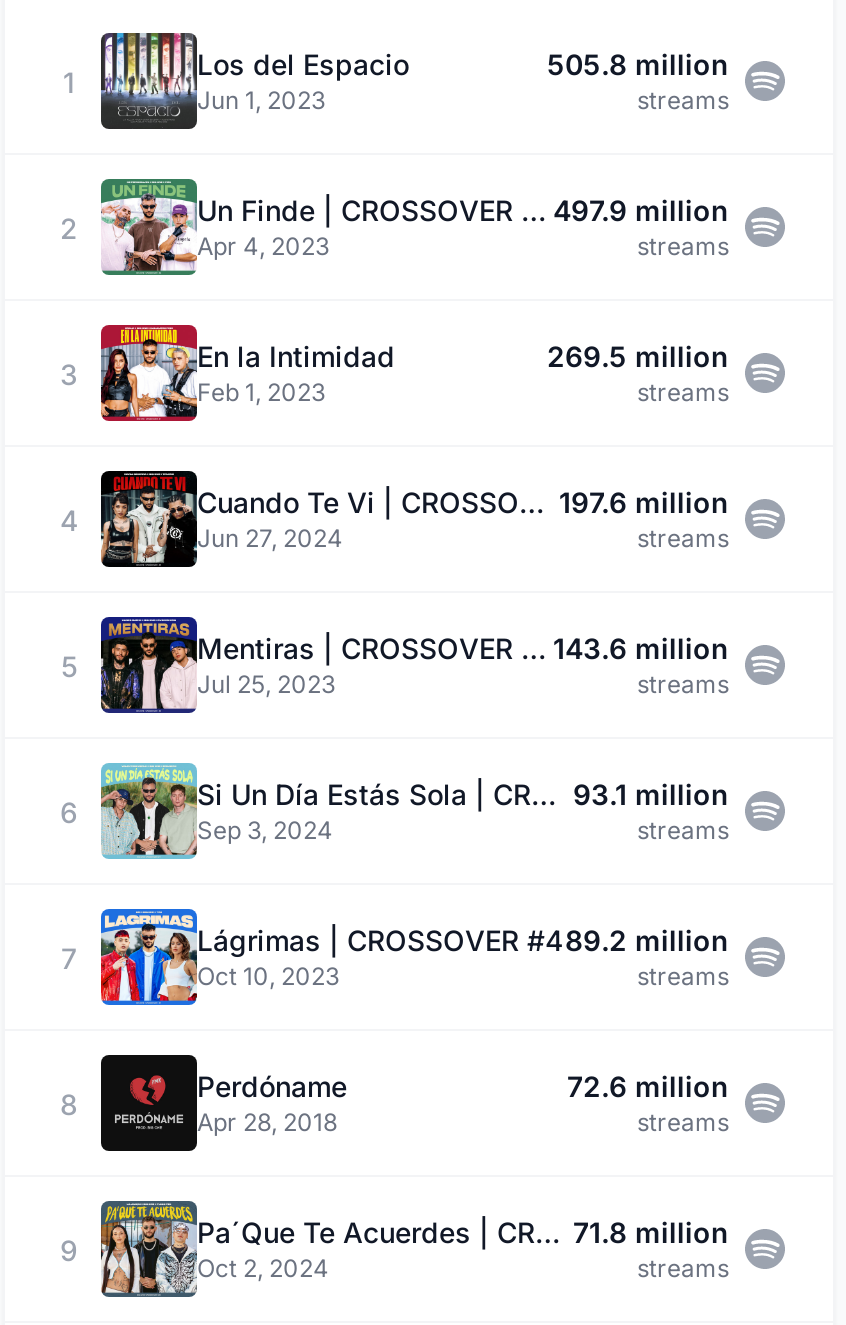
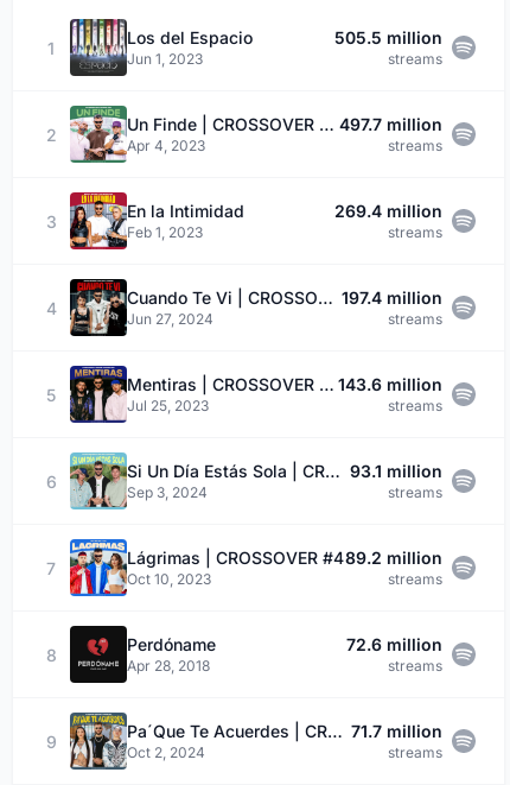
- 505.8 million
+ 505.5 million

- 497.9 million
+ 497.7 million

- 269.5 million
+ 269.4 million

- 197.6 million
+ 197.4 million

- 71.8 million
+ 71.7 million
